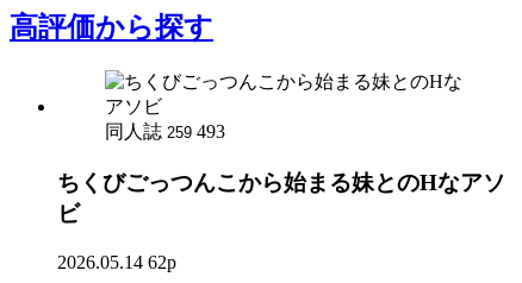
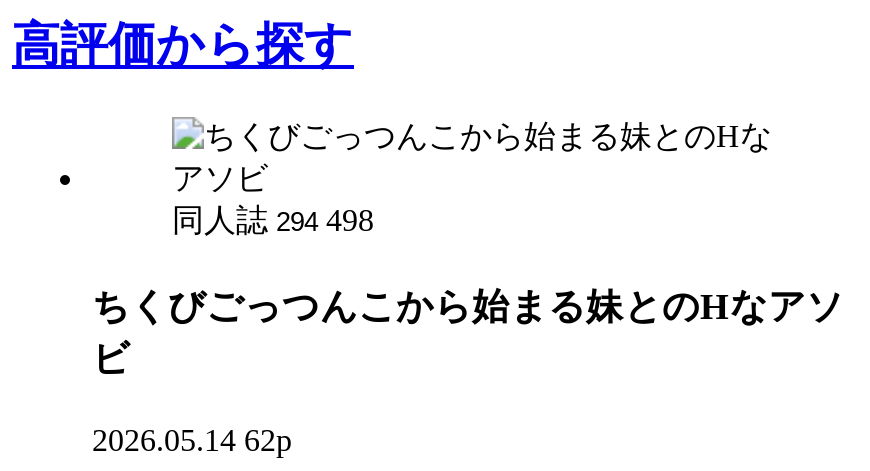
- 同人誌 259 493
+ 同人誌 294 498
